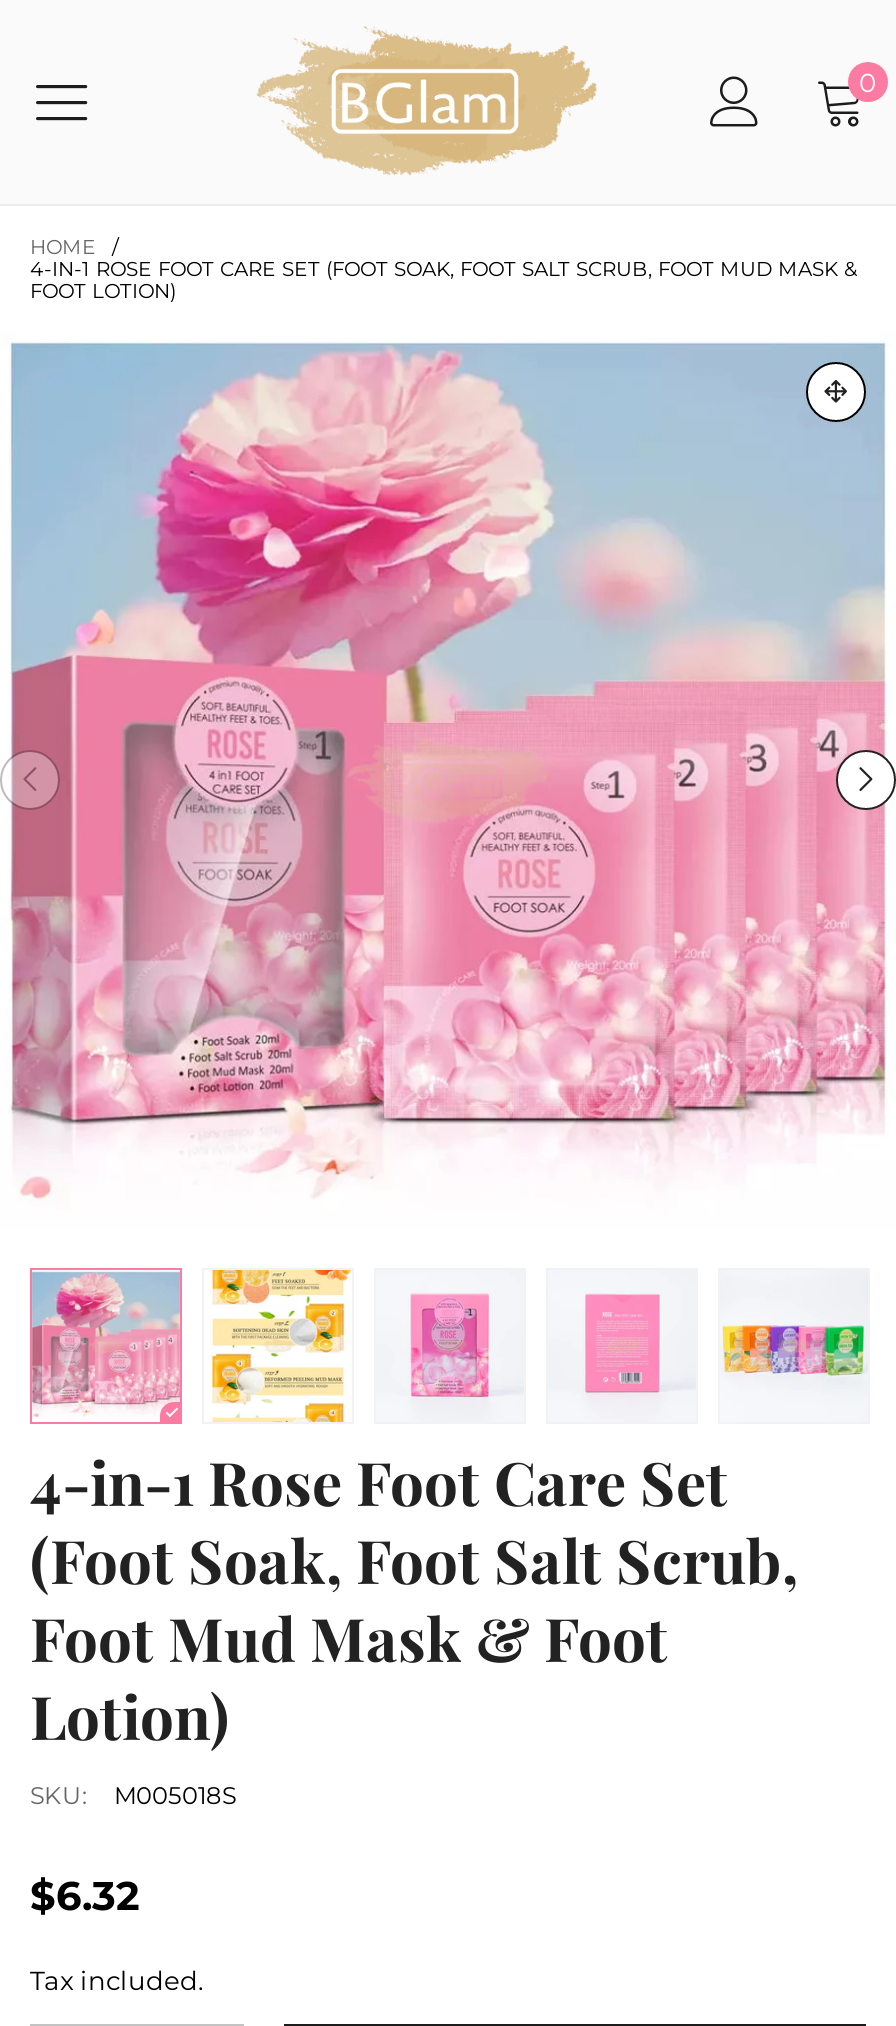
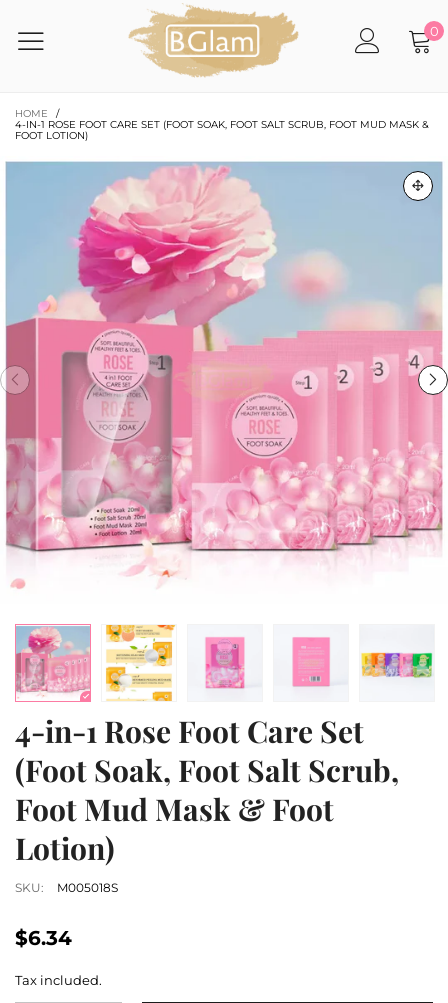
- $6.32
+ $6.34
